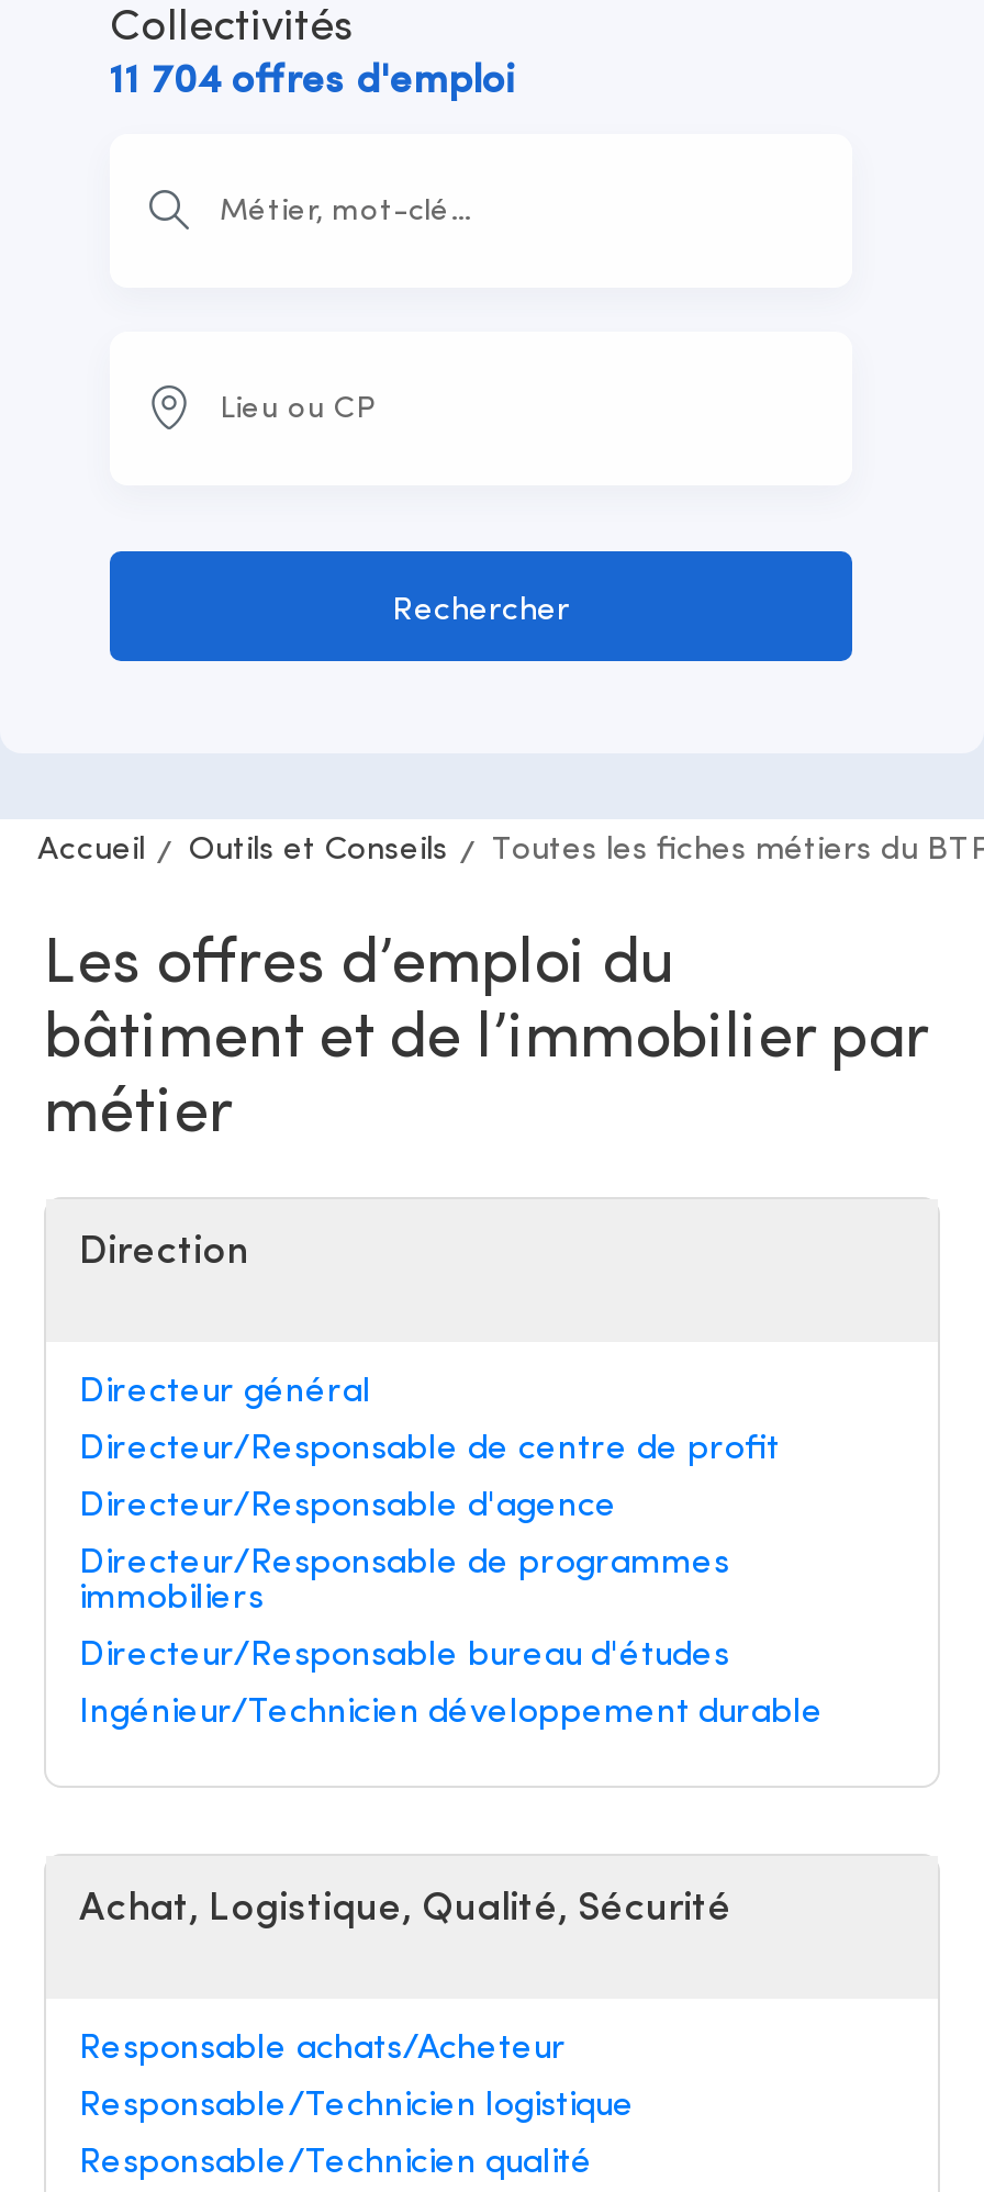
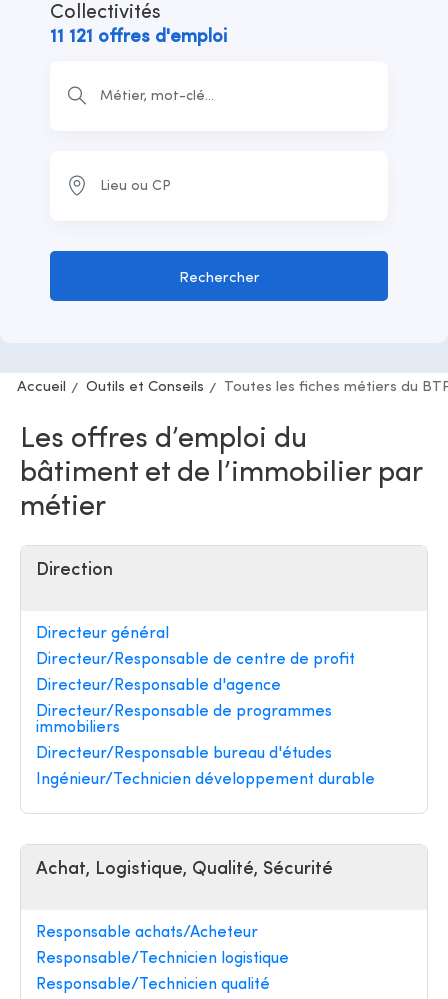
- 11 704 offres d'emploi
+ 11 121 offres d'emploi
